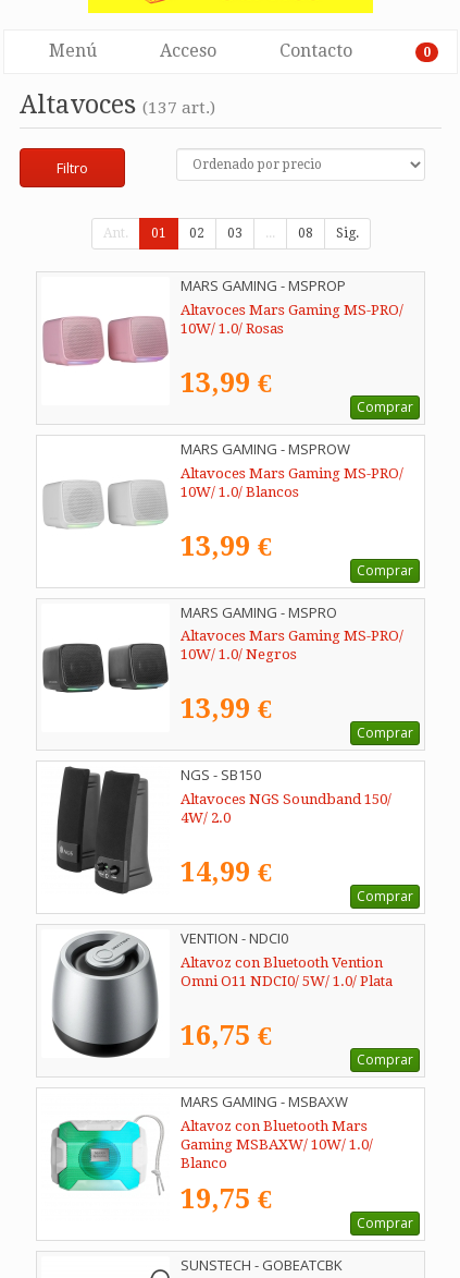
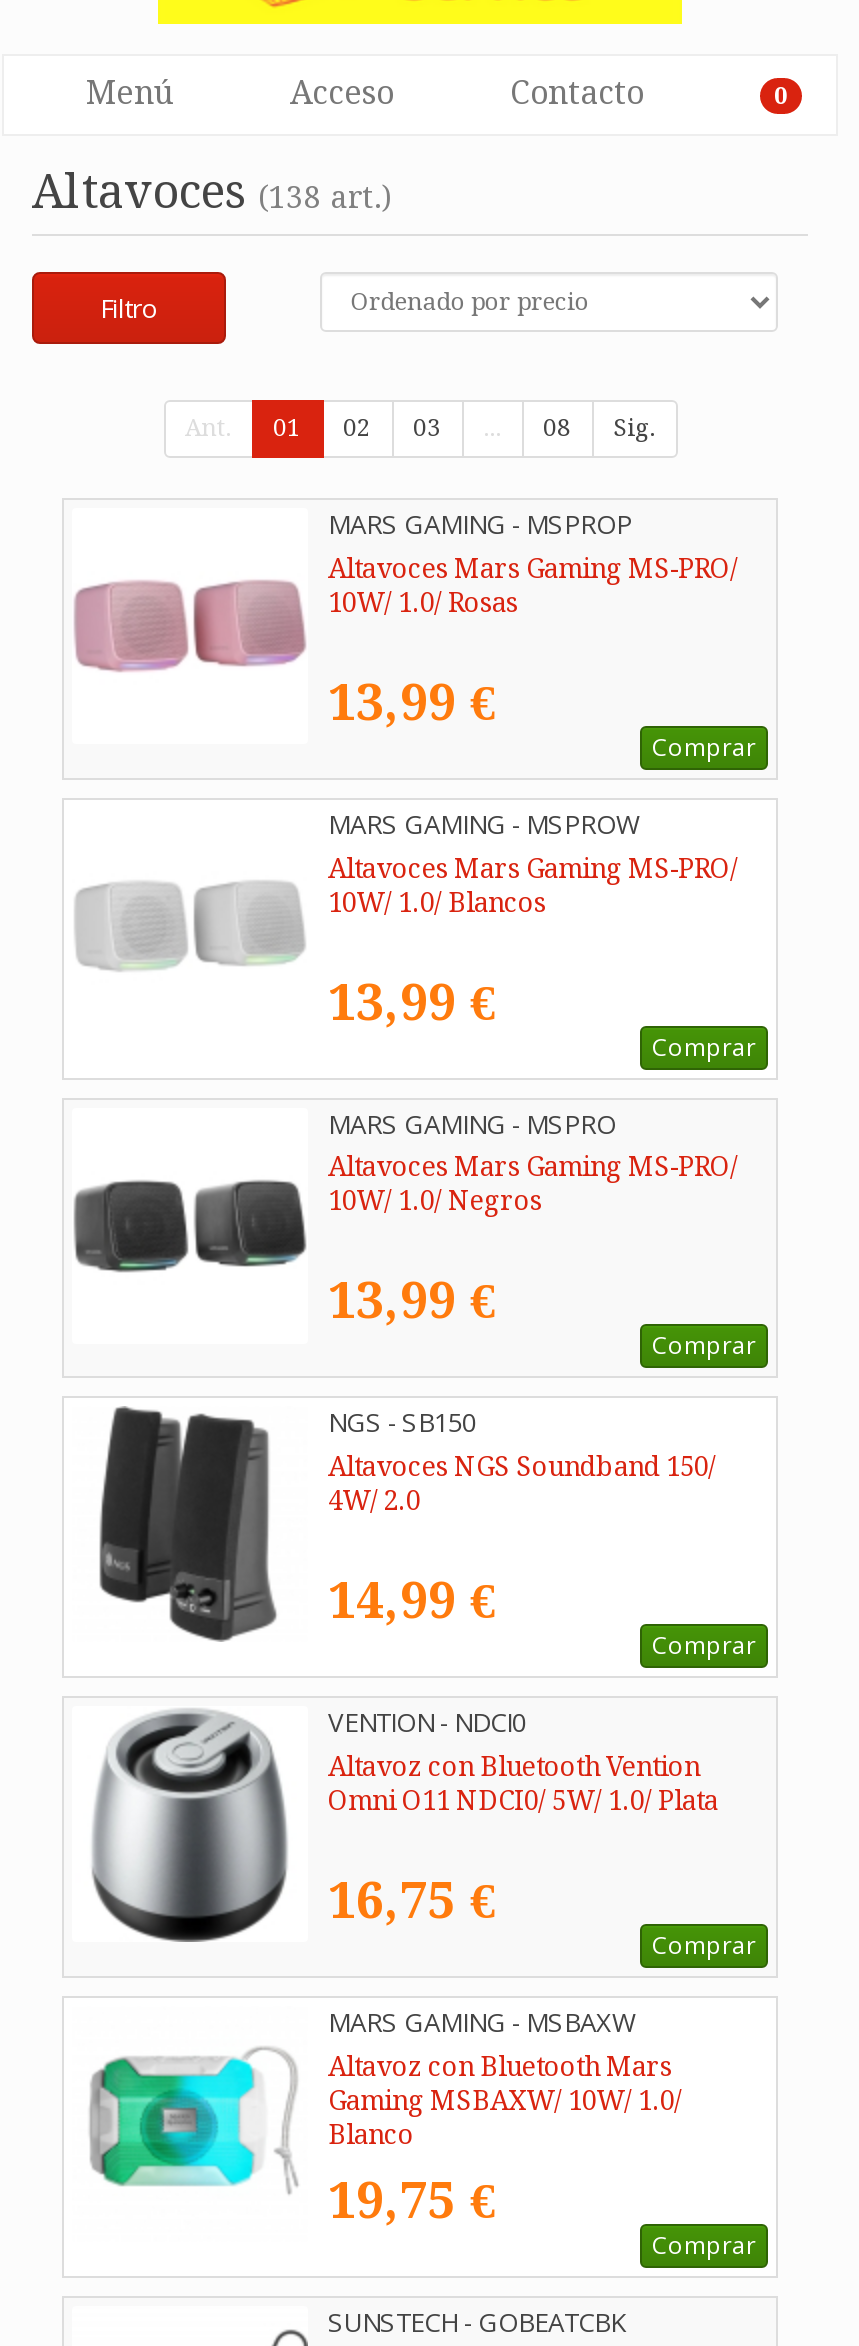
- Altavoces (137 art.)
+ Altavoces (138 art.)
